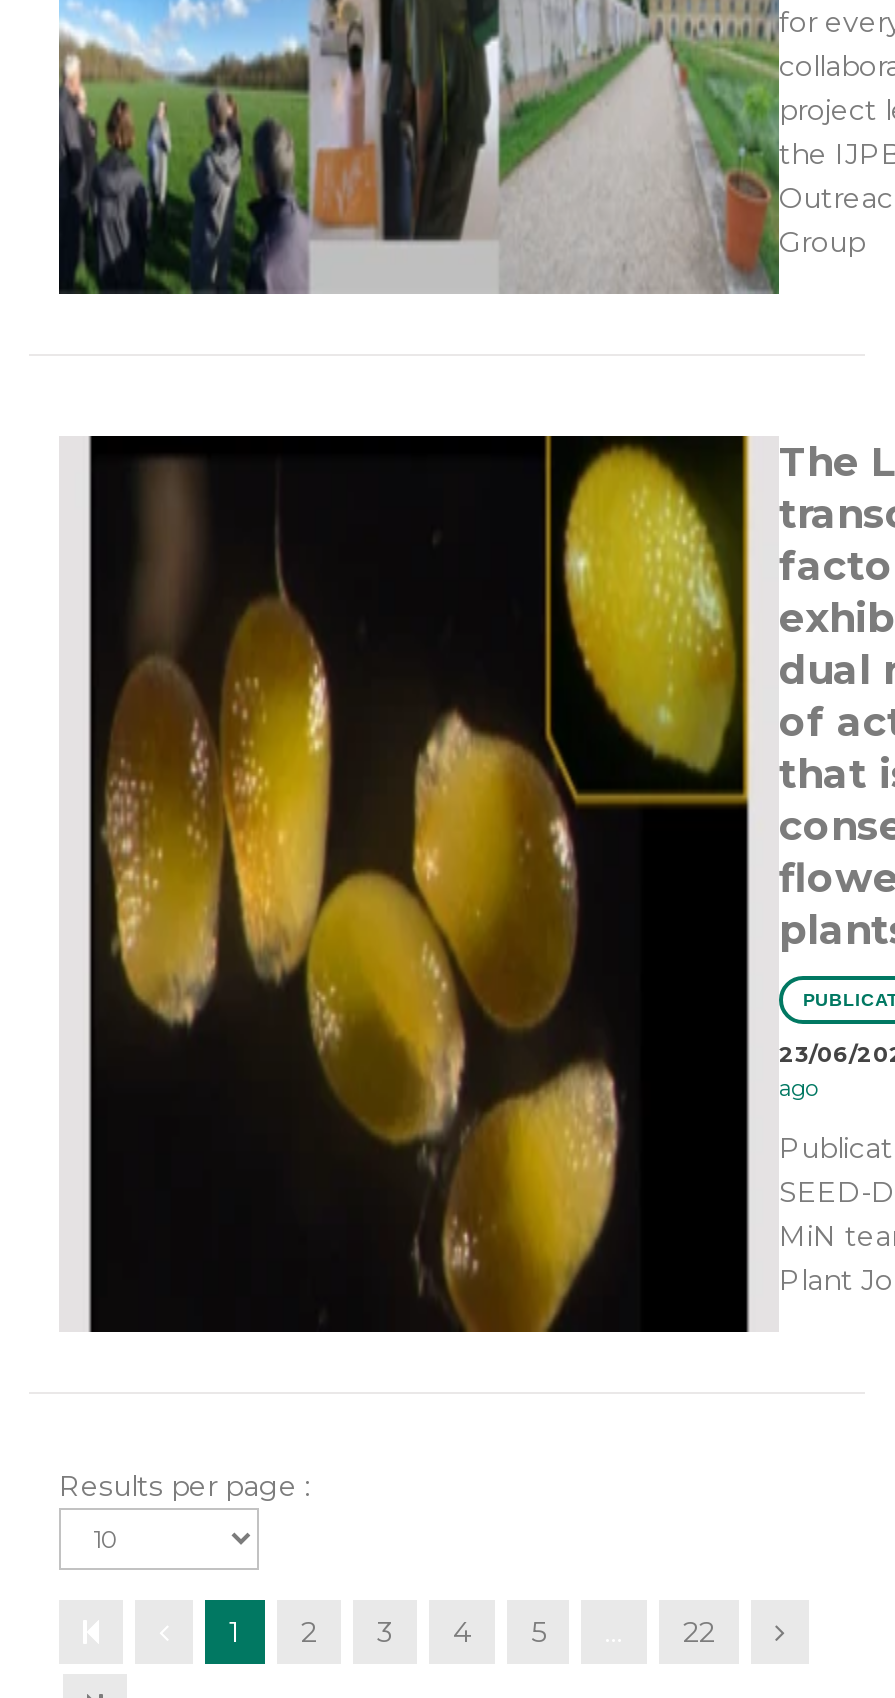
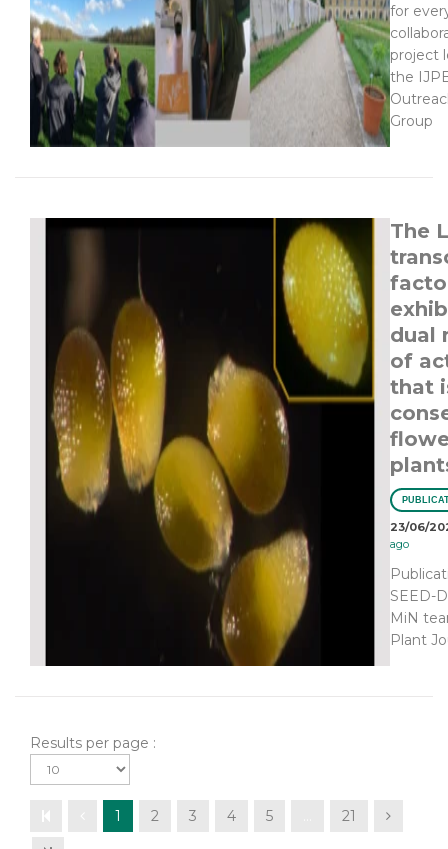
- 22
+ 21
